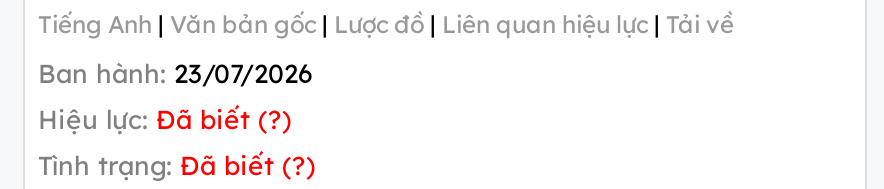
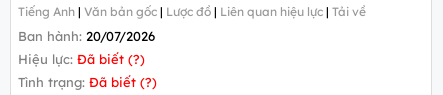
- Ban hành: 23/07/2026
+ Ban hành: 20/07/2026
